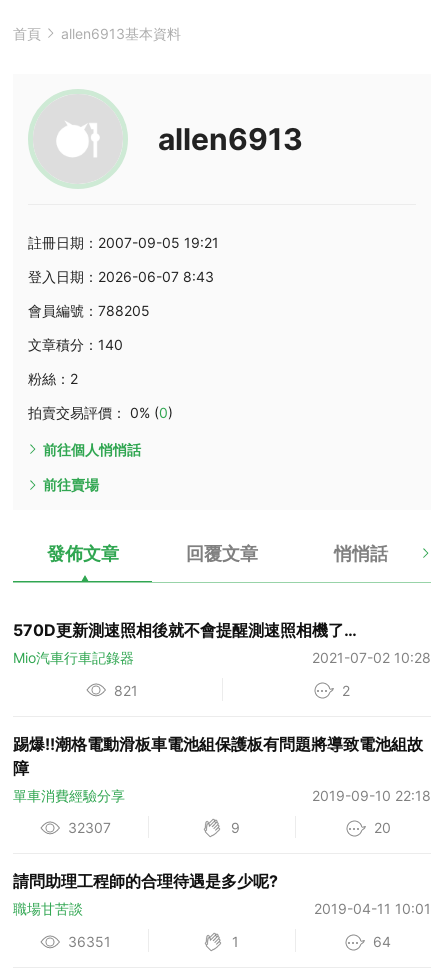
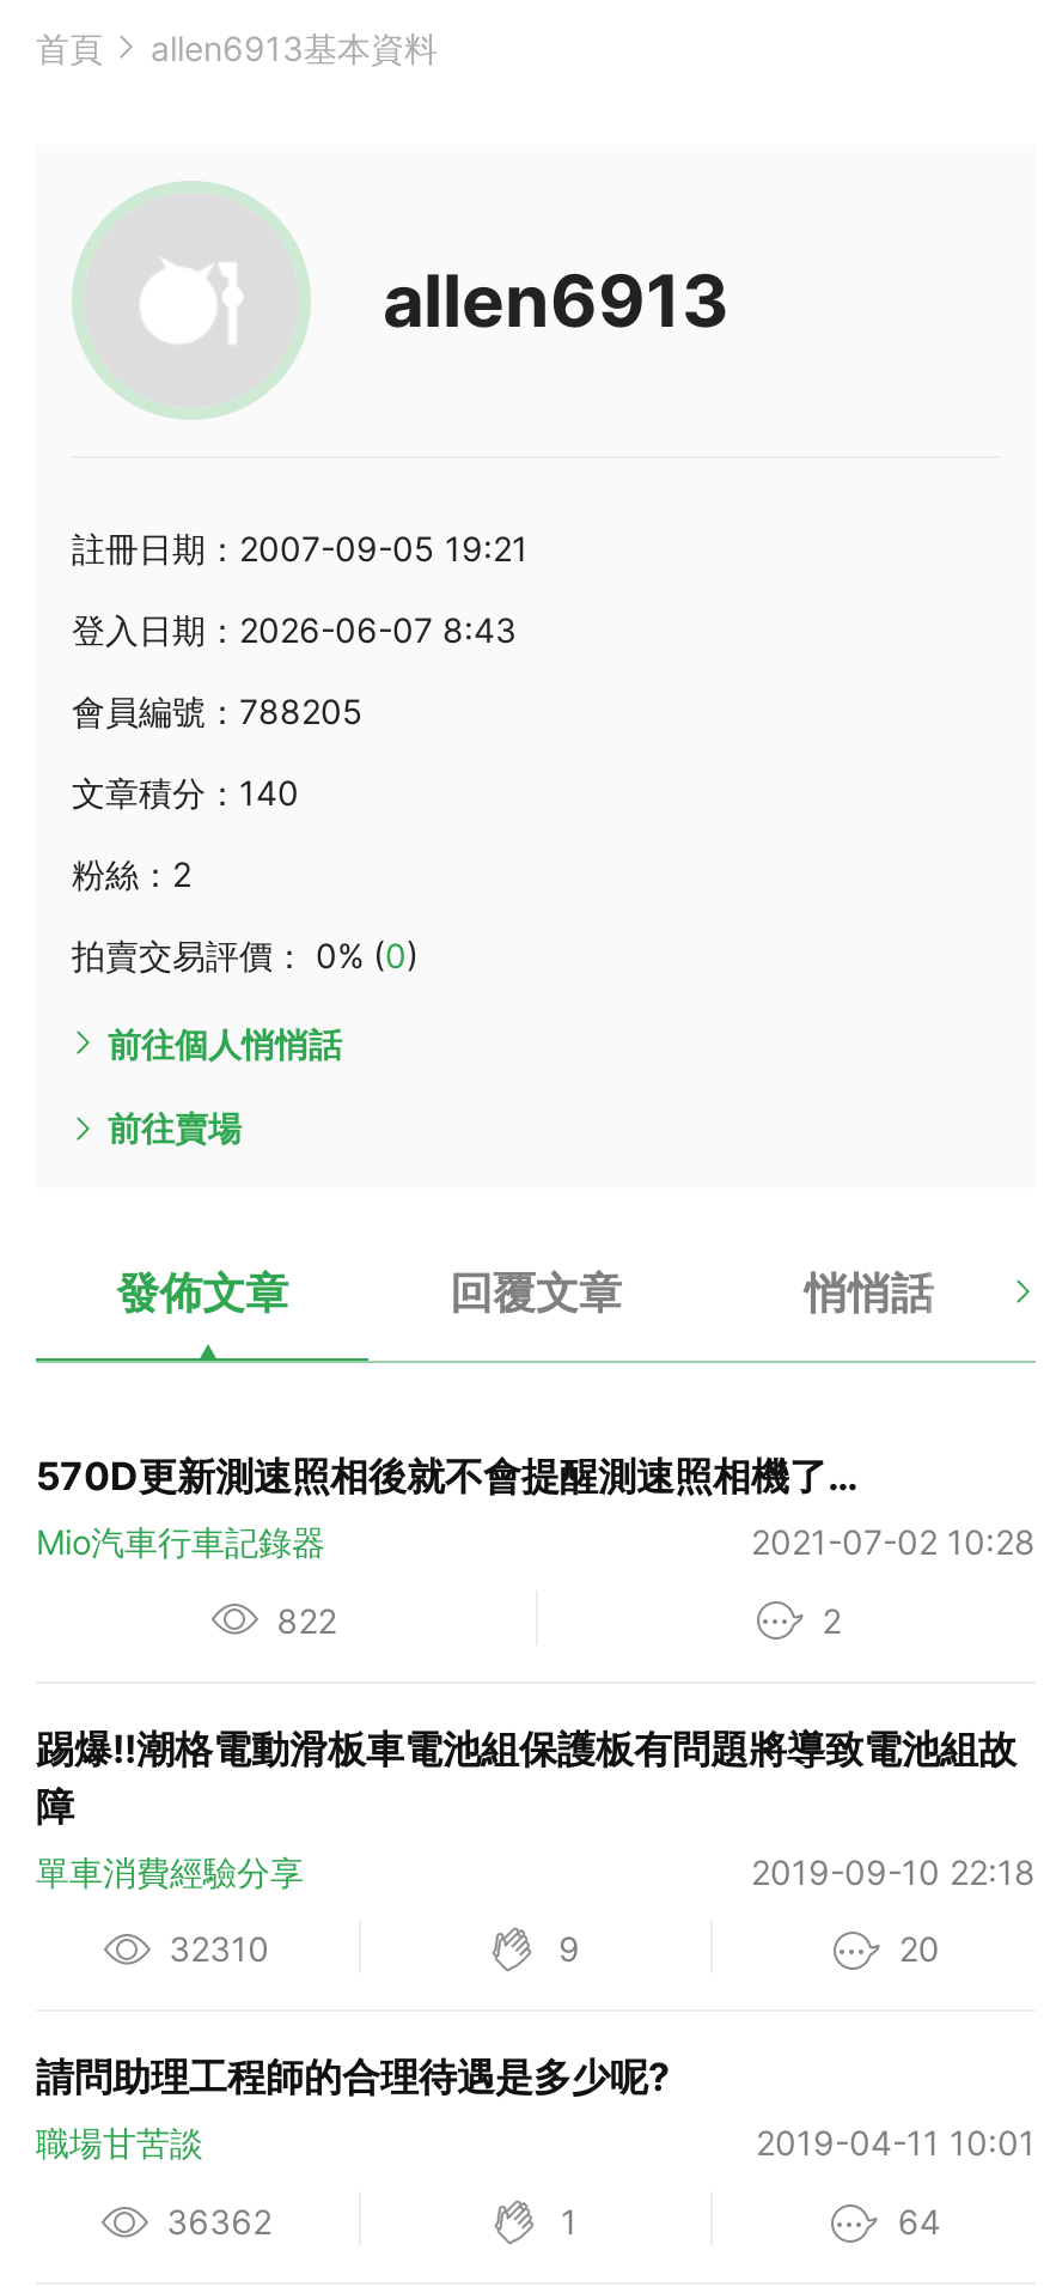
- 821
+ 822

- 32307
+ 32310

- 36351
+ 36362
